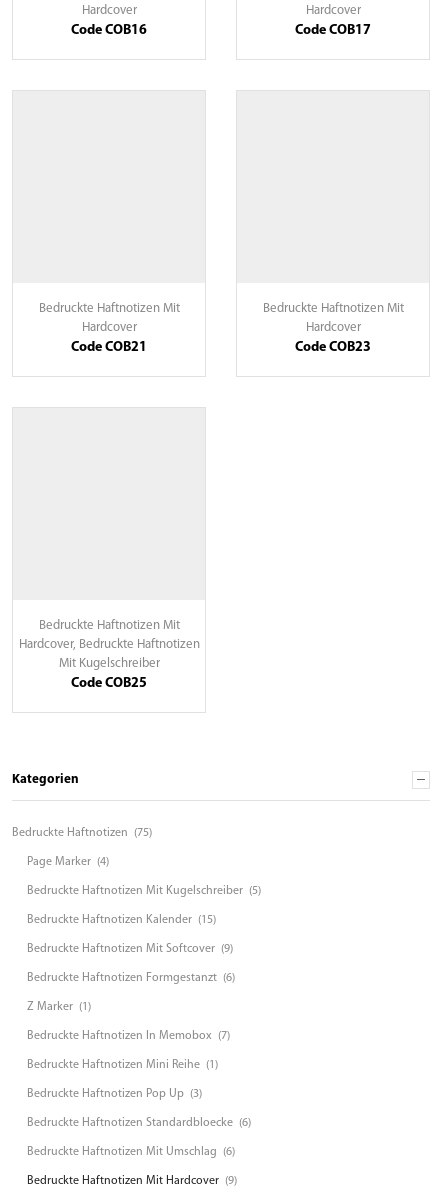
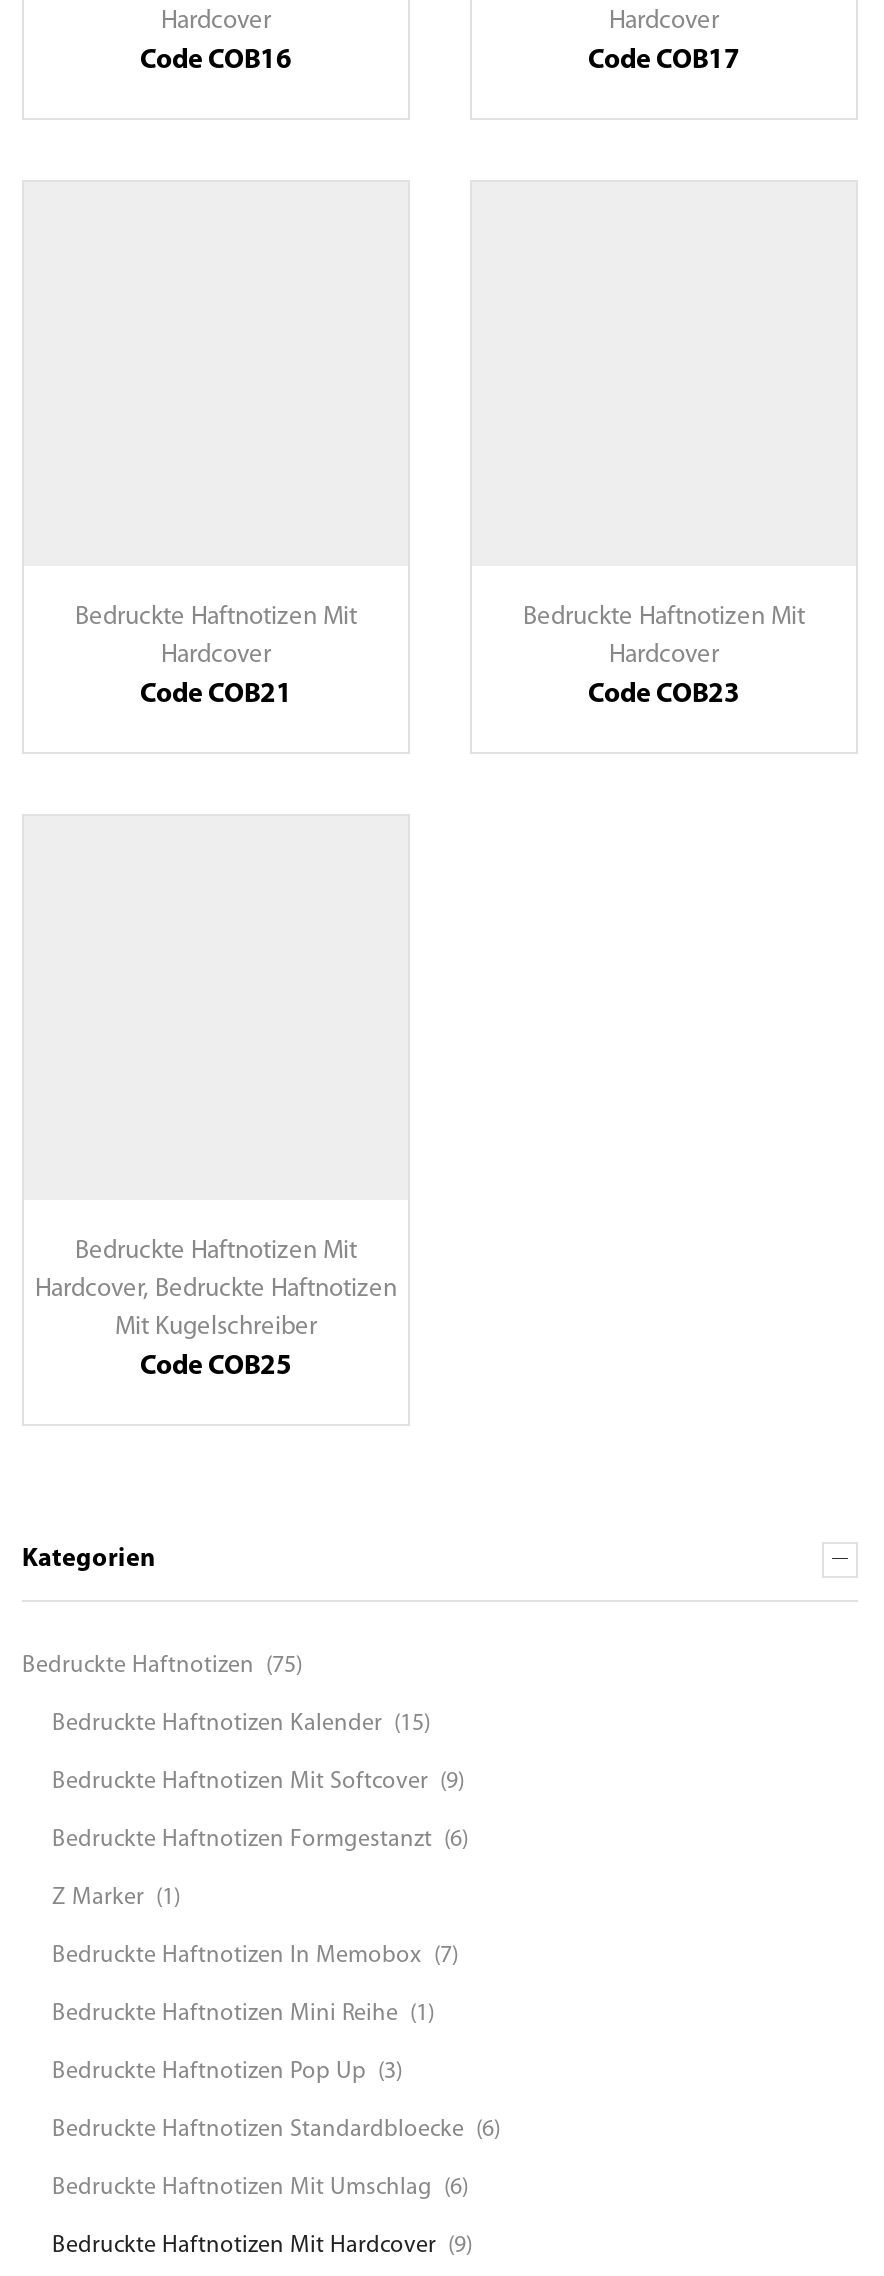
- Page Marker (4)
- Bedruckte Haftnotizen Mit Kugelschreiber (5)
